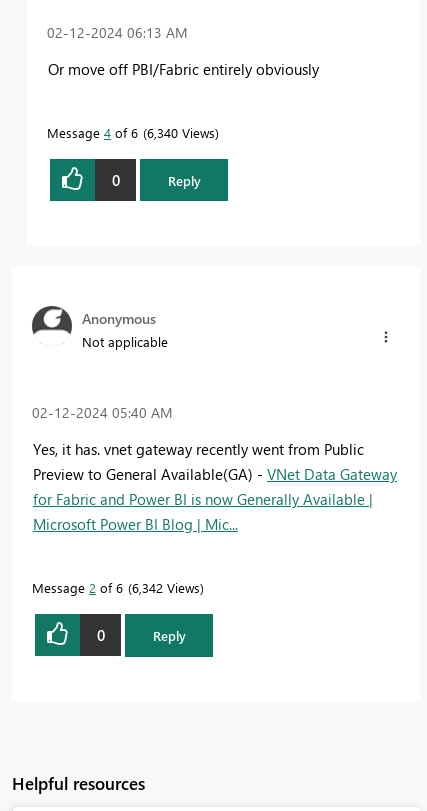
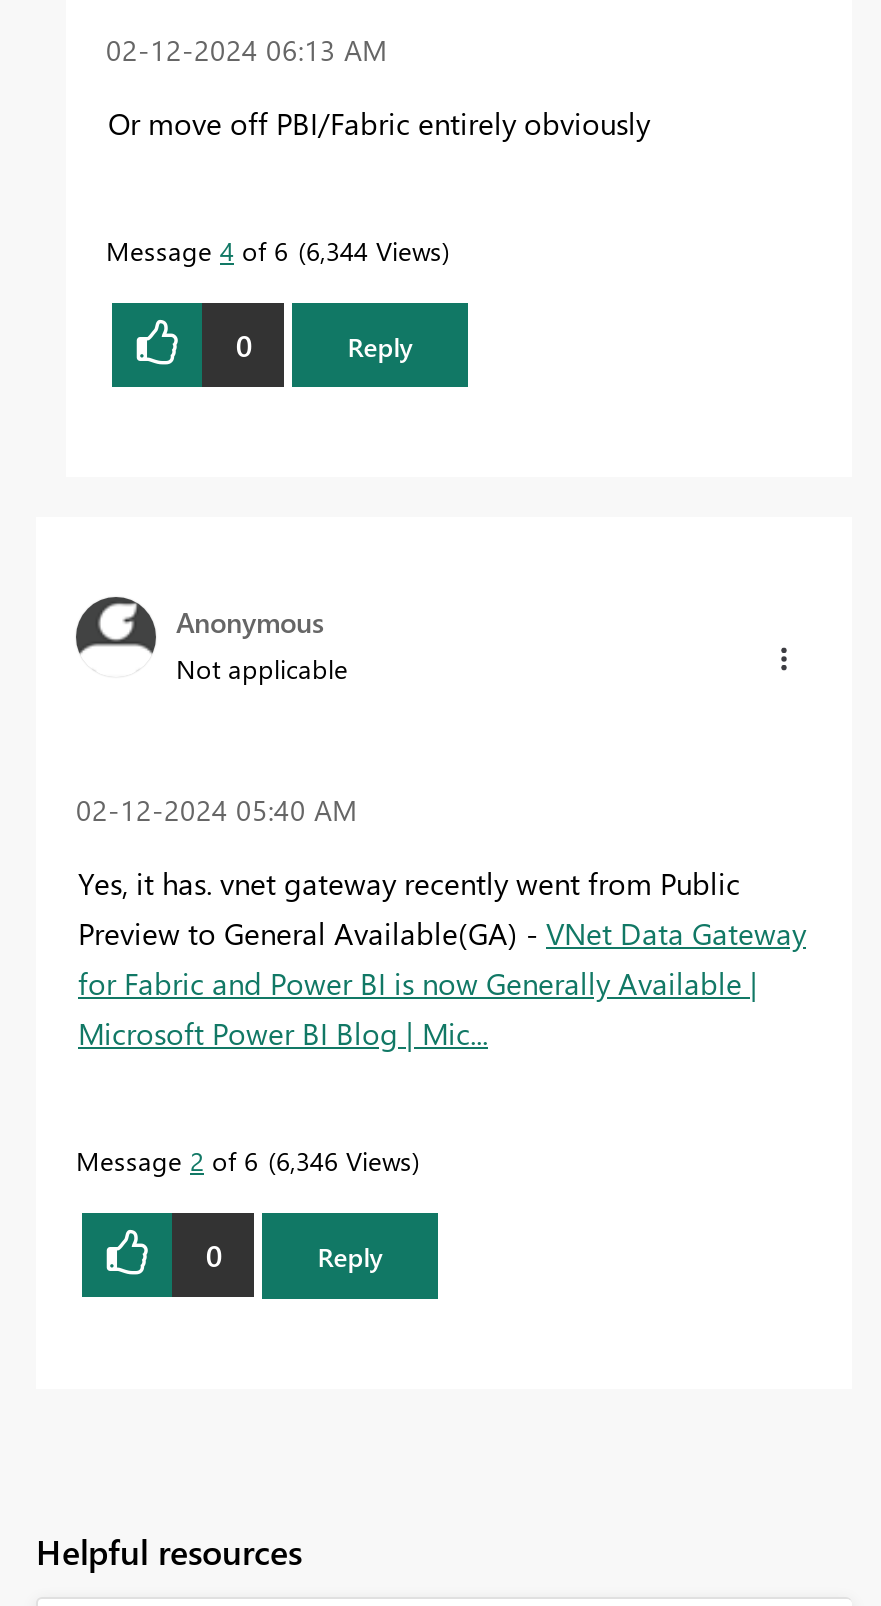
- Message 4 of 6 6,340 Views
+ Message 4 of 6 6,344 Views

- Message 2 of 6 6,342 Views
+ Message 2 of 6 6,346 Views
